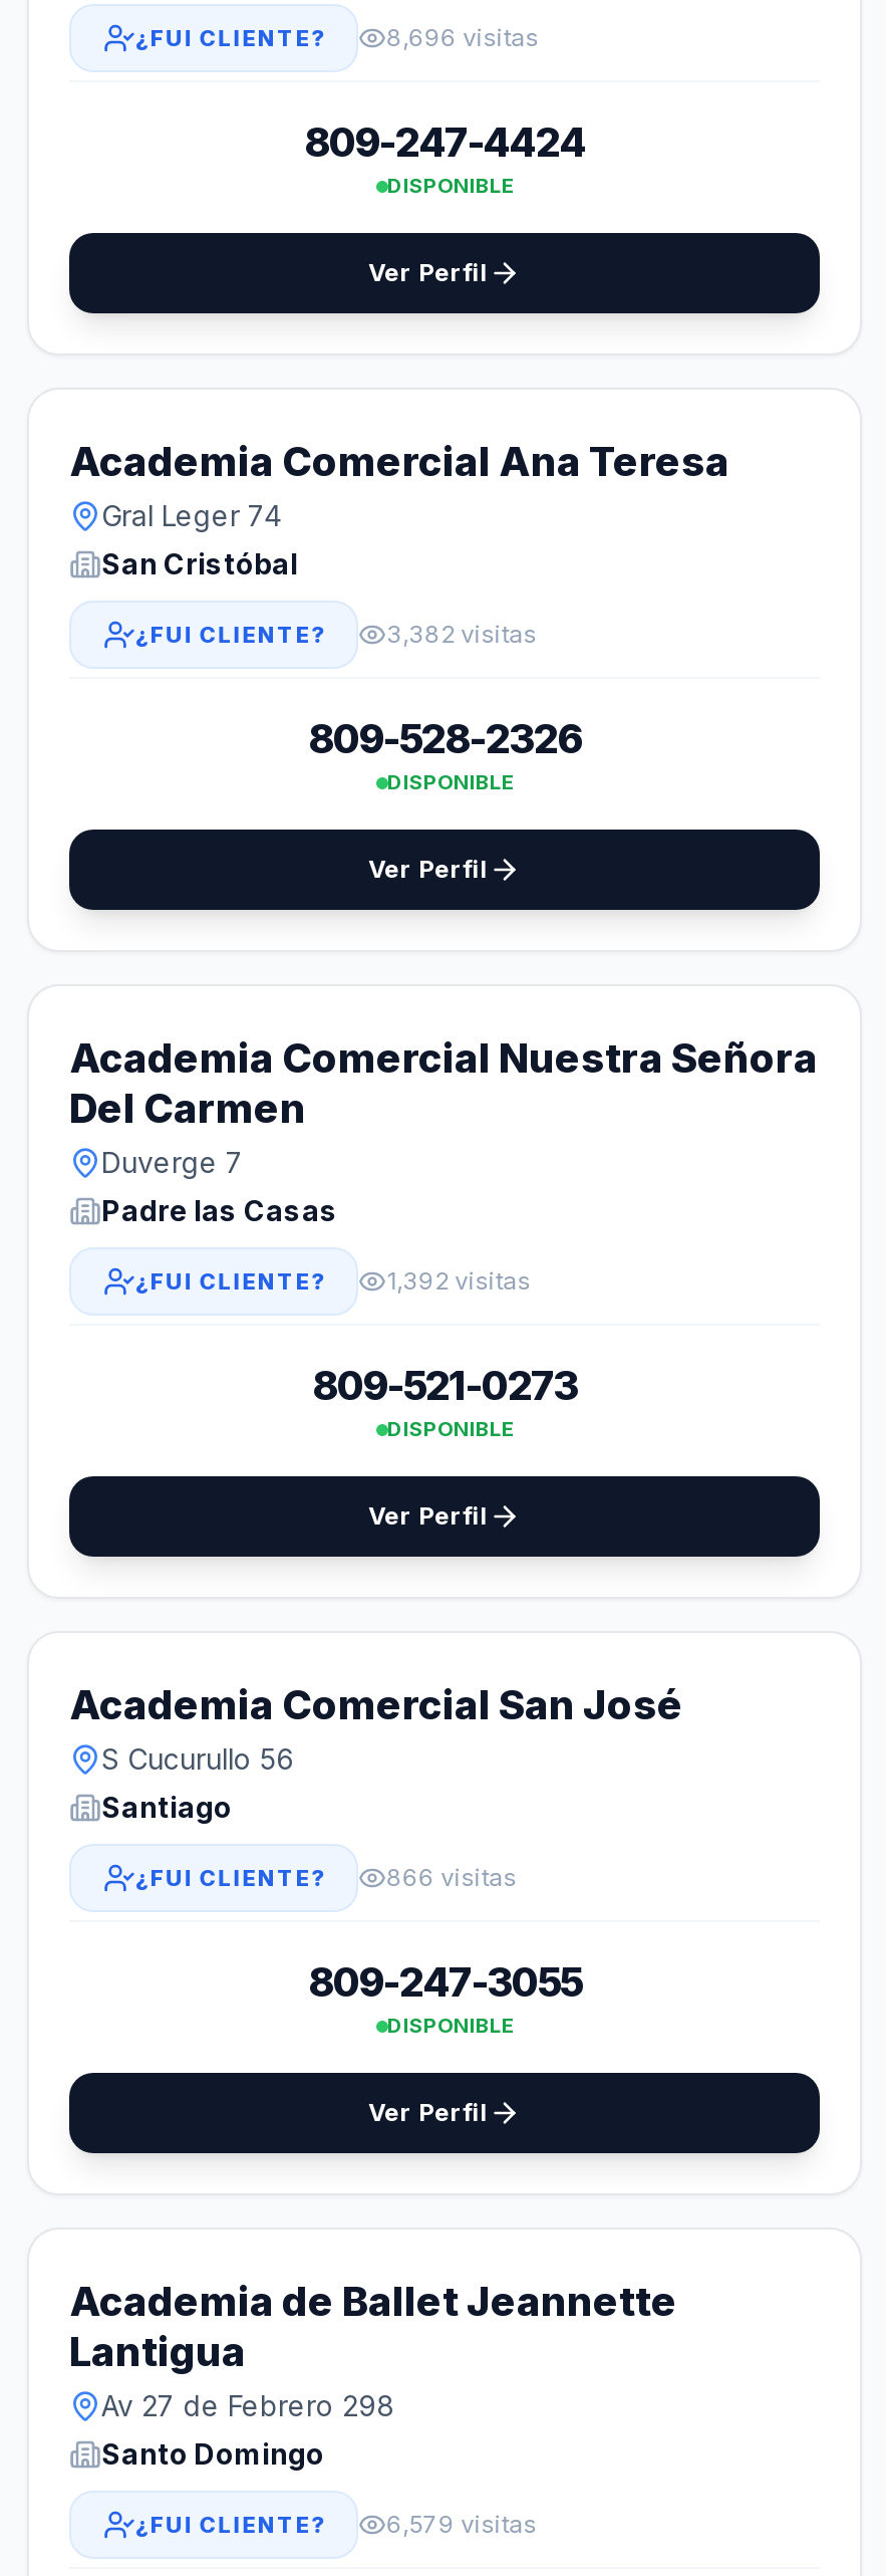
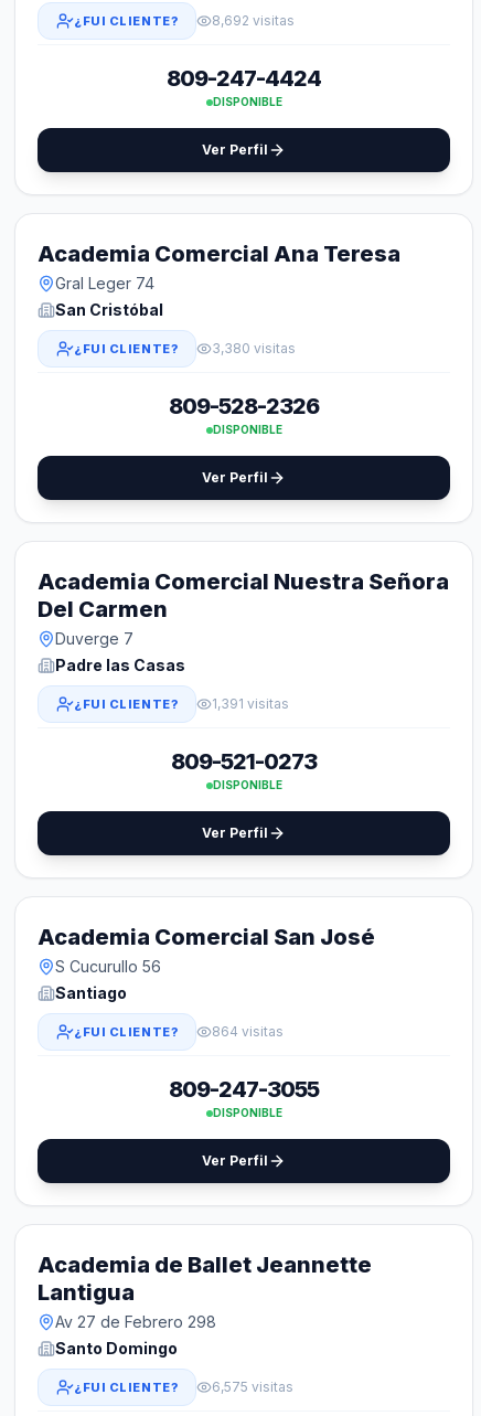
- 8,696 visitas
+ 8,692 visitas

- 3,382 visitas
+ 3,380 visitas

- 1,392 visitas
+ 1,391 visitas

- 866 visitas
+ 864 visitas

- 6,579 visitas
+ 6,575 visitas
